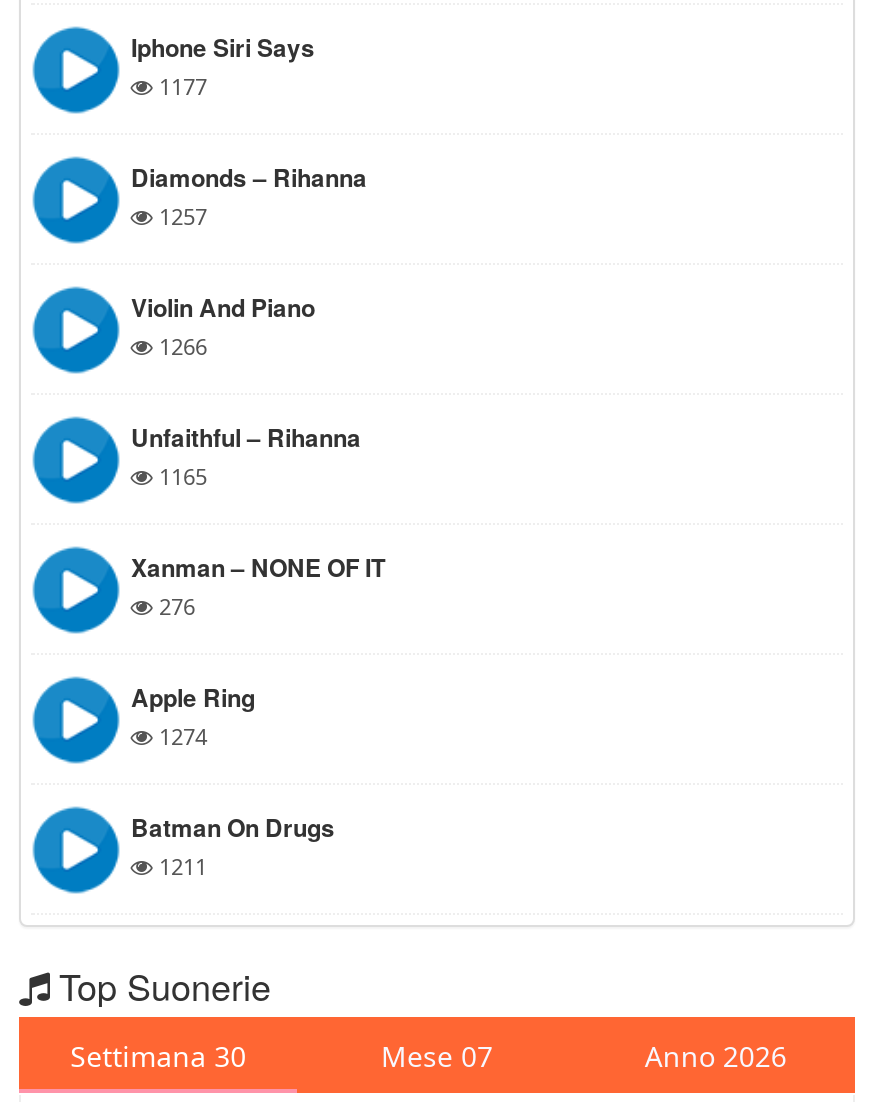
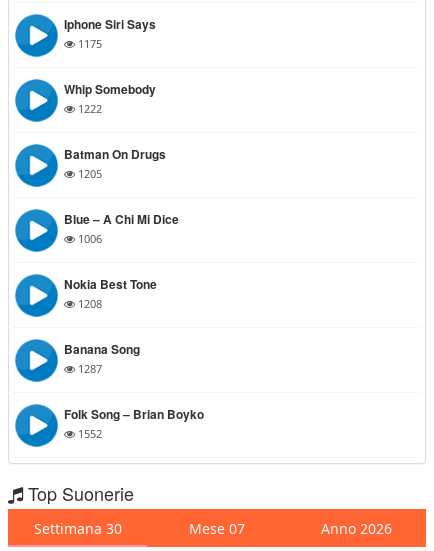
- 1177
- Diamonds – Rihanna
- 1257
- Violin And Piano
- 1266
- Unfaithful – Rihanna
- 1165
- Xanman – NONE OF IT
- 276
- Apple Ring
- 1274
+ 1175
+ Whip Somebody
+ 1222

moved up: Batman On Drugs

- 1211
+ 1205
+ Blue – A Chi Mi Dice
+ 1006
+ Nokia Best Tone
+ 1208
+ Banana Song
+ 1287
+ Folk Song – Brian Boyko
+ 1552
